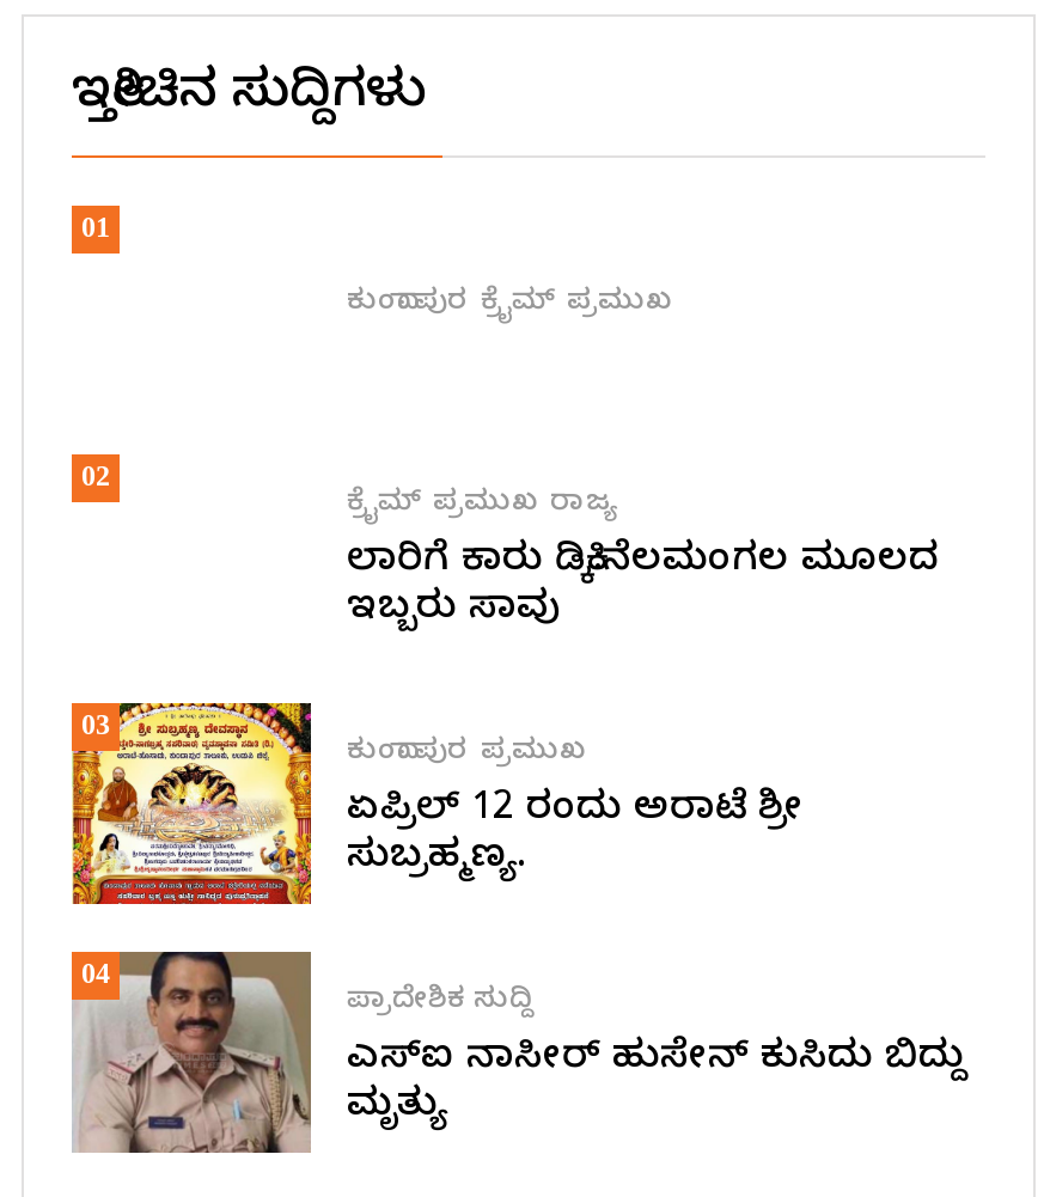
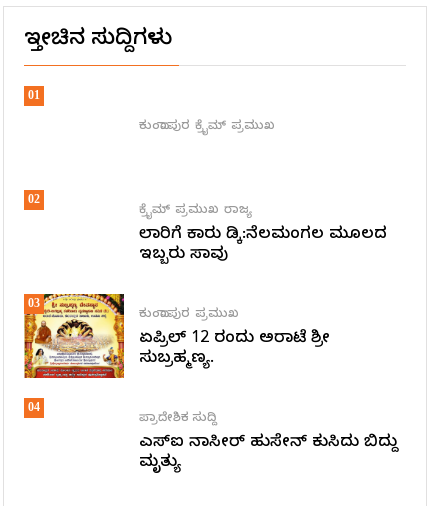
- [image]
